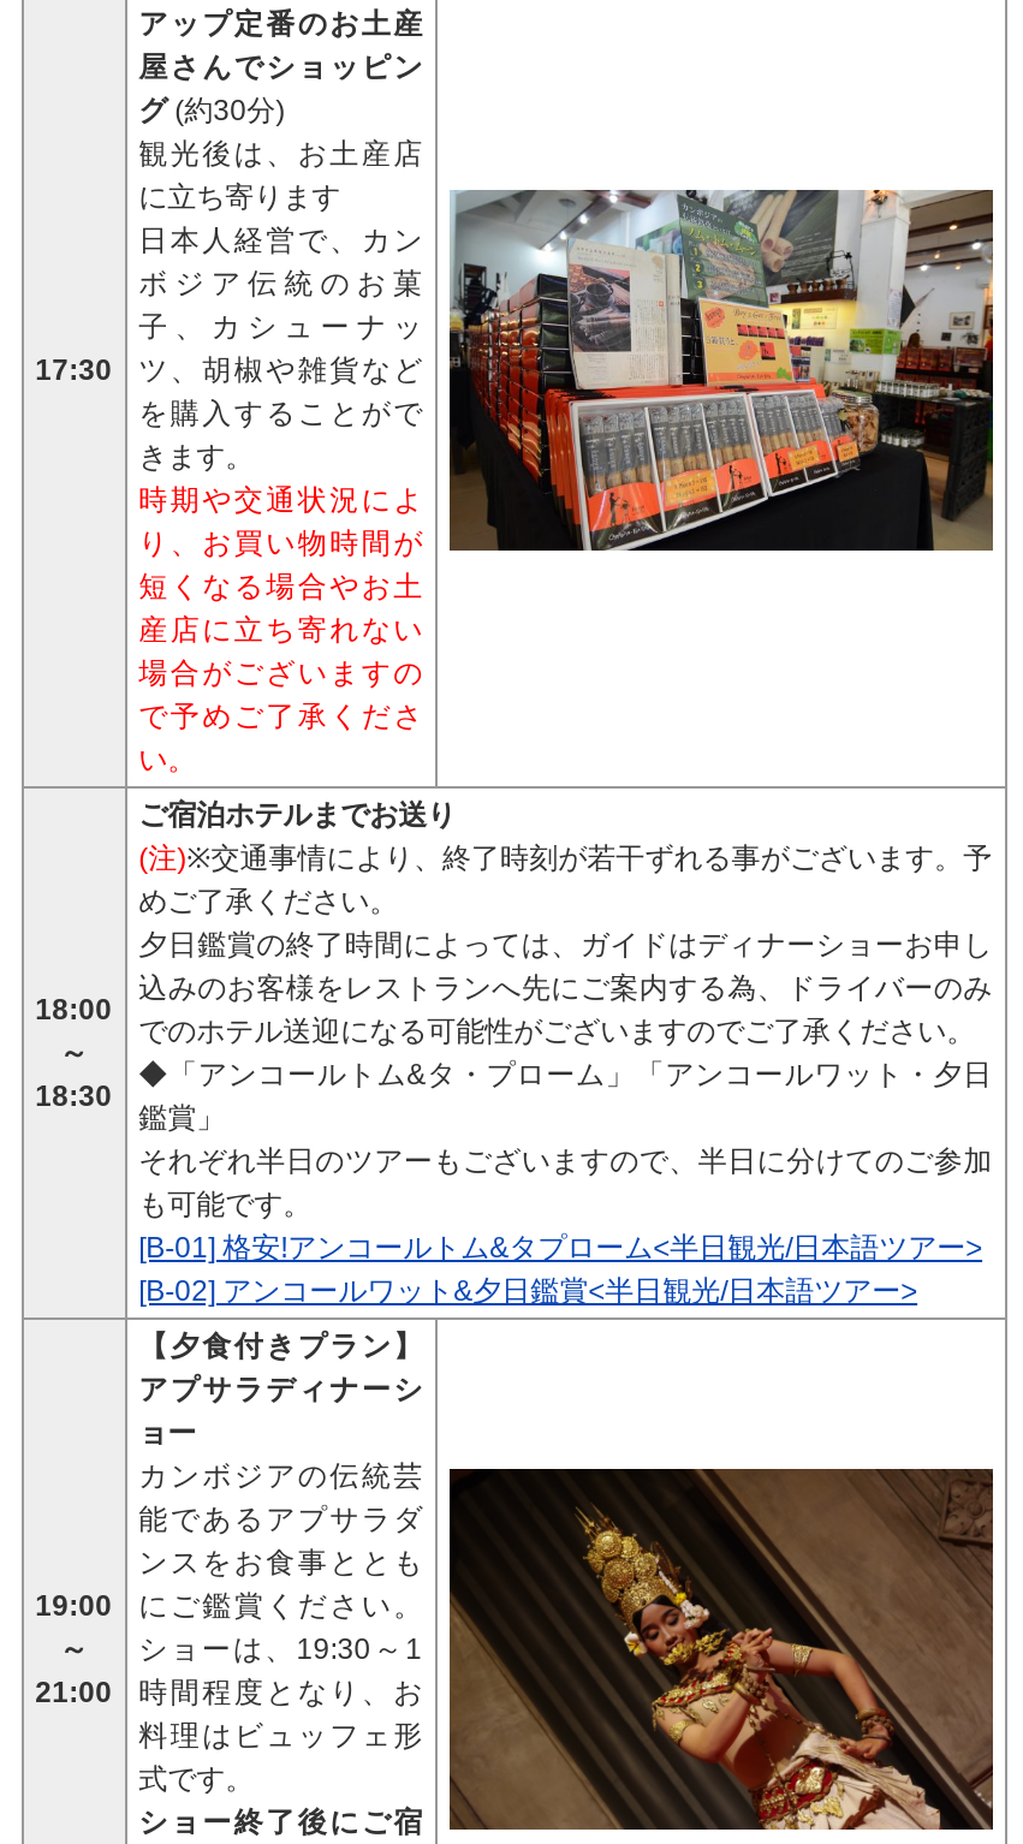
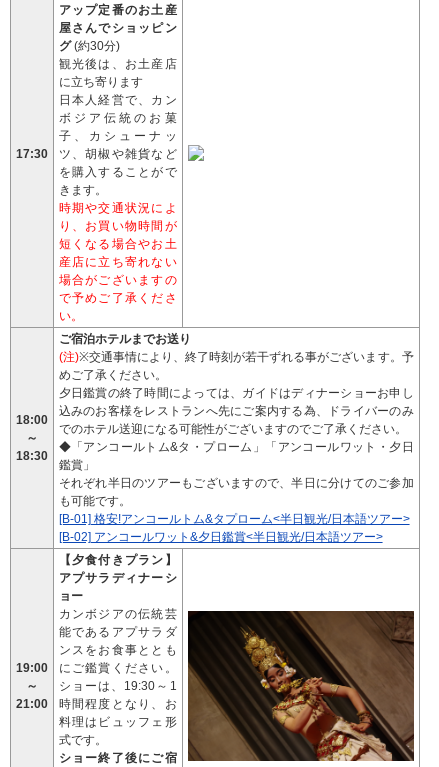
- [image]
